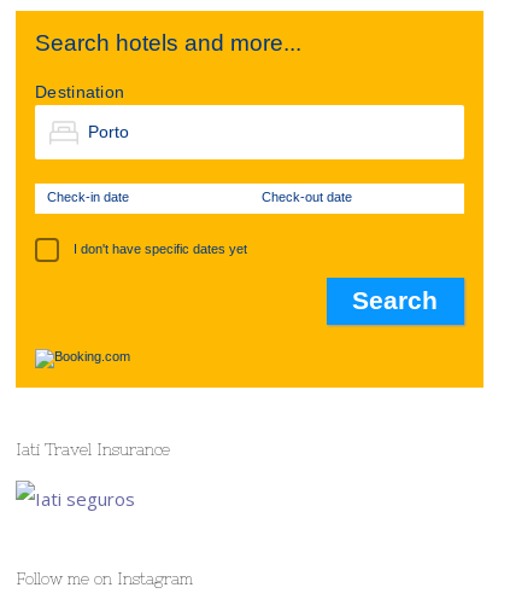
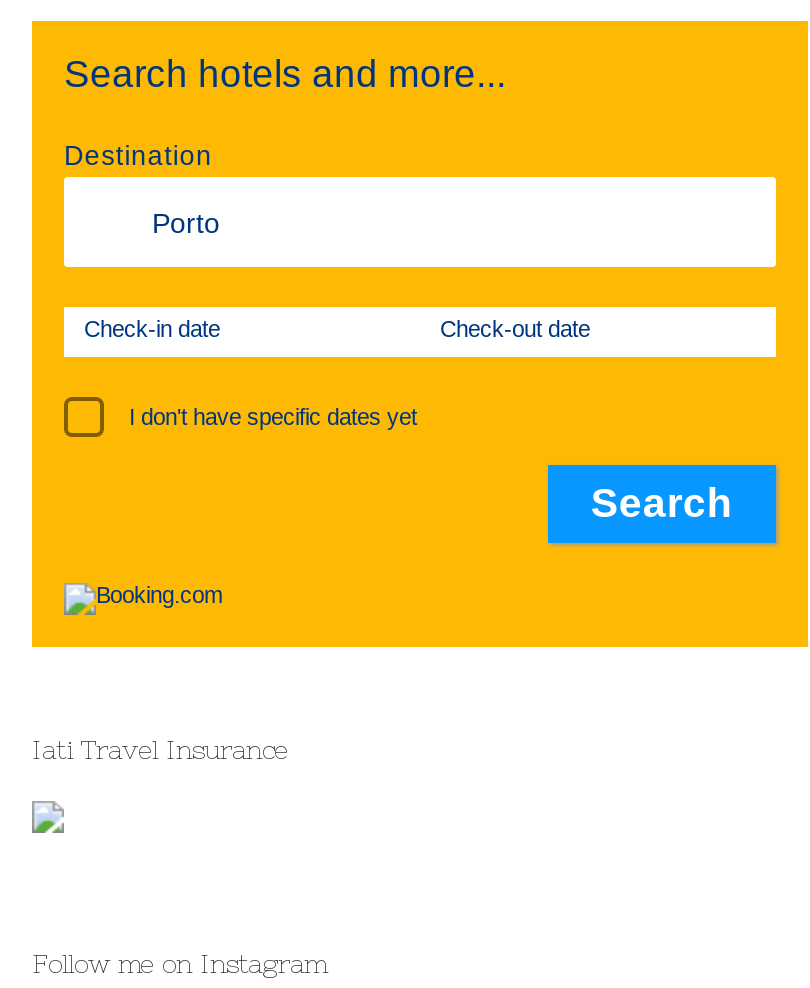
- Iati seguros
